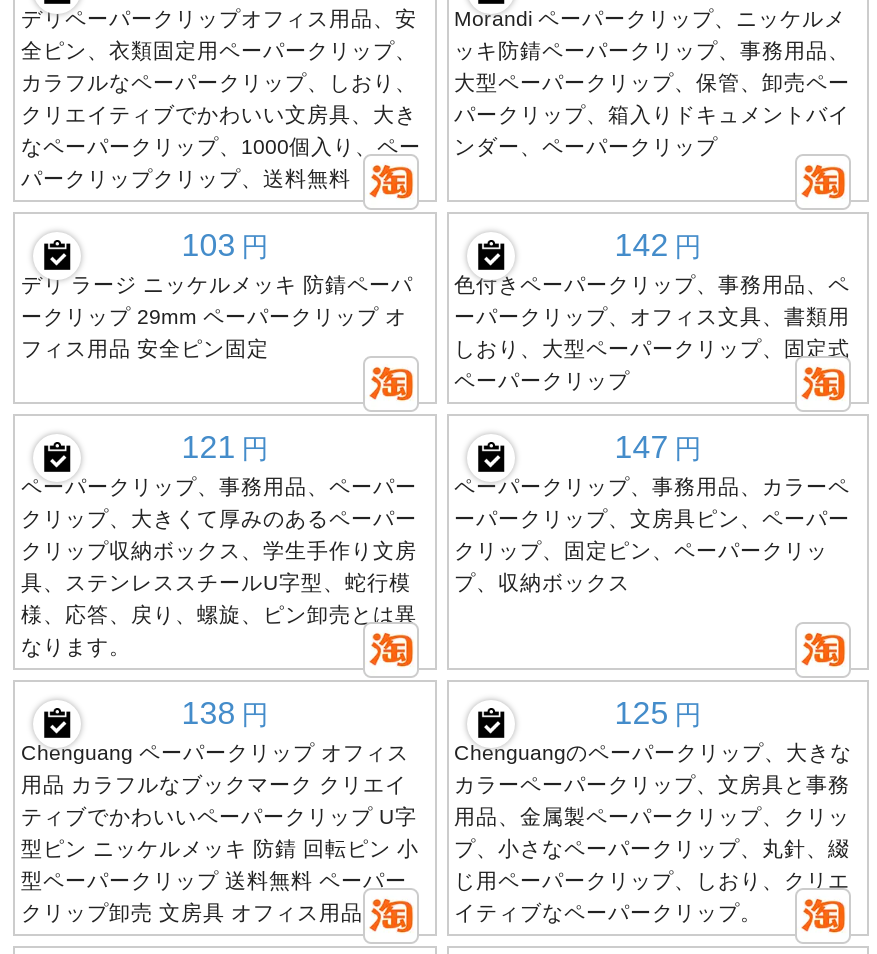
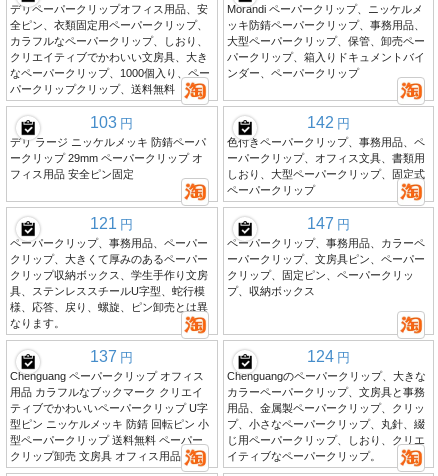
- 138 円
+ 137 円

- 125 円
+ 124 円
